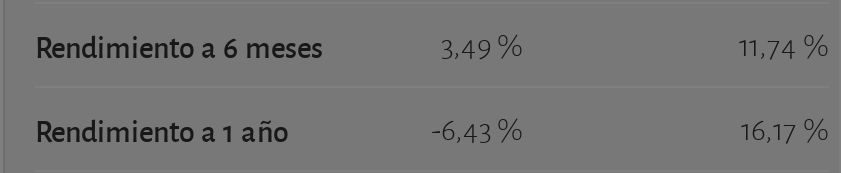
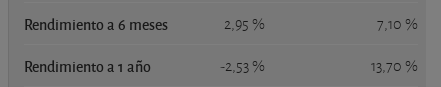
- 3,49 %
+ 2,95 %

- 11,74 %
+ 7,10 %

- -6,43 %
+ -2,53 %

- 16,17 %
+ 13,70 %
